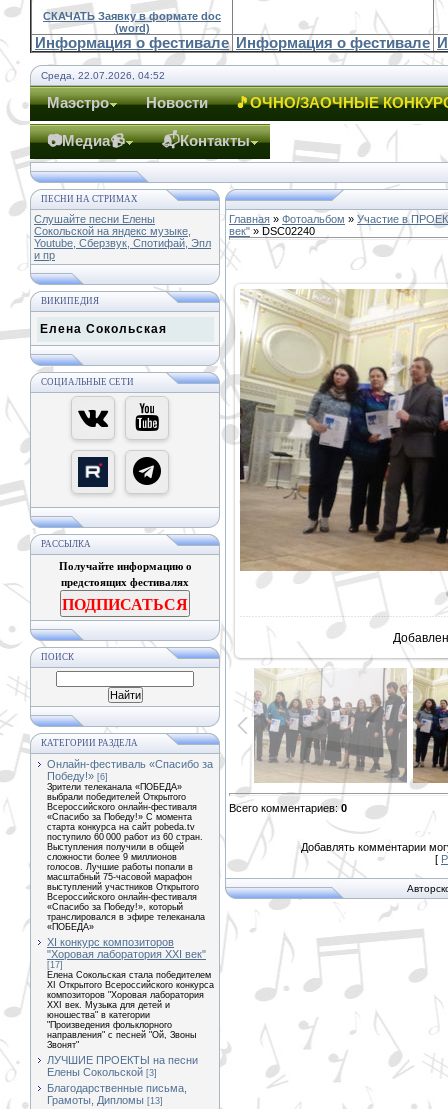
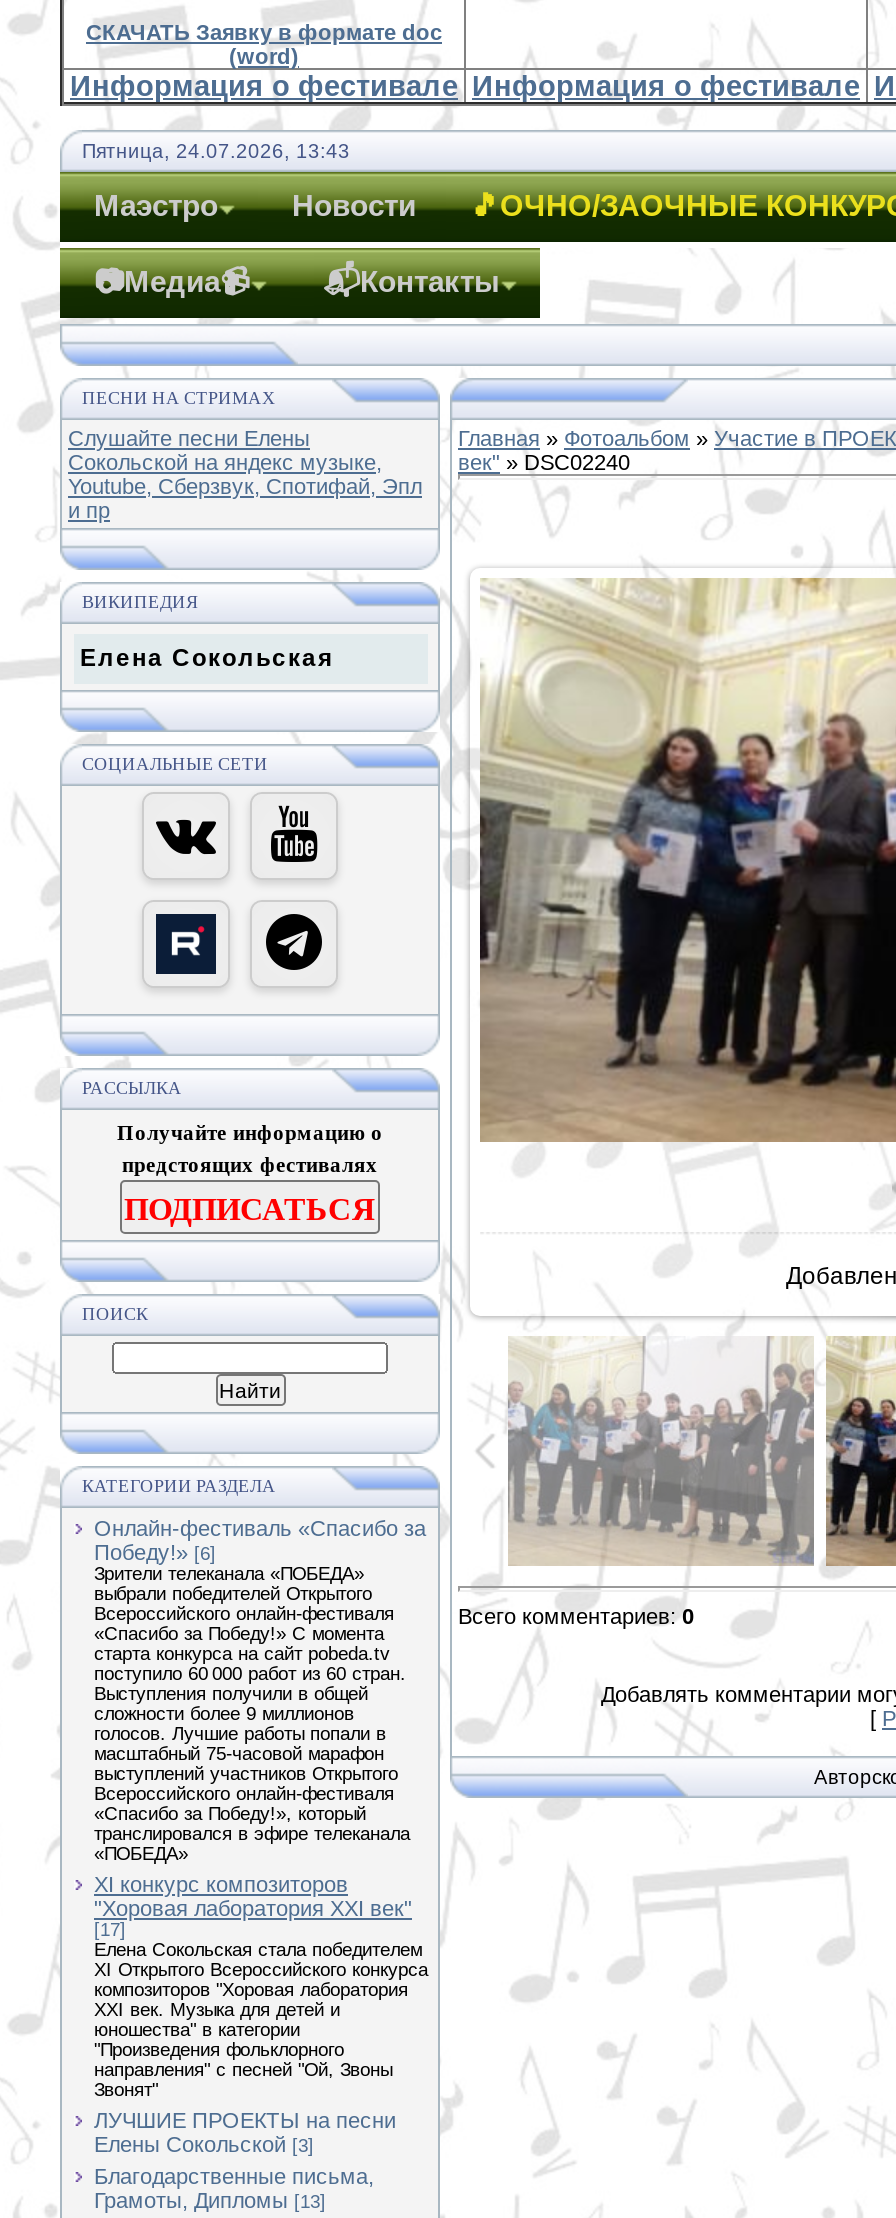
- Среда, 22.07.2026, 04:52
+ Пятница, 24.07.2026, 13:43
